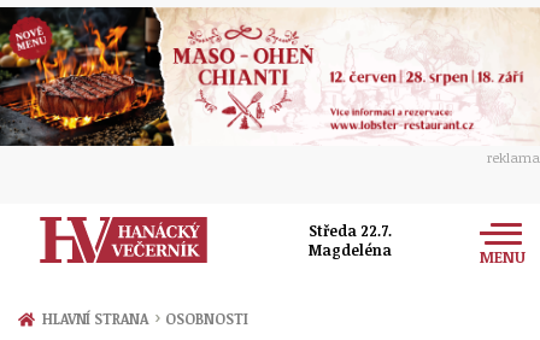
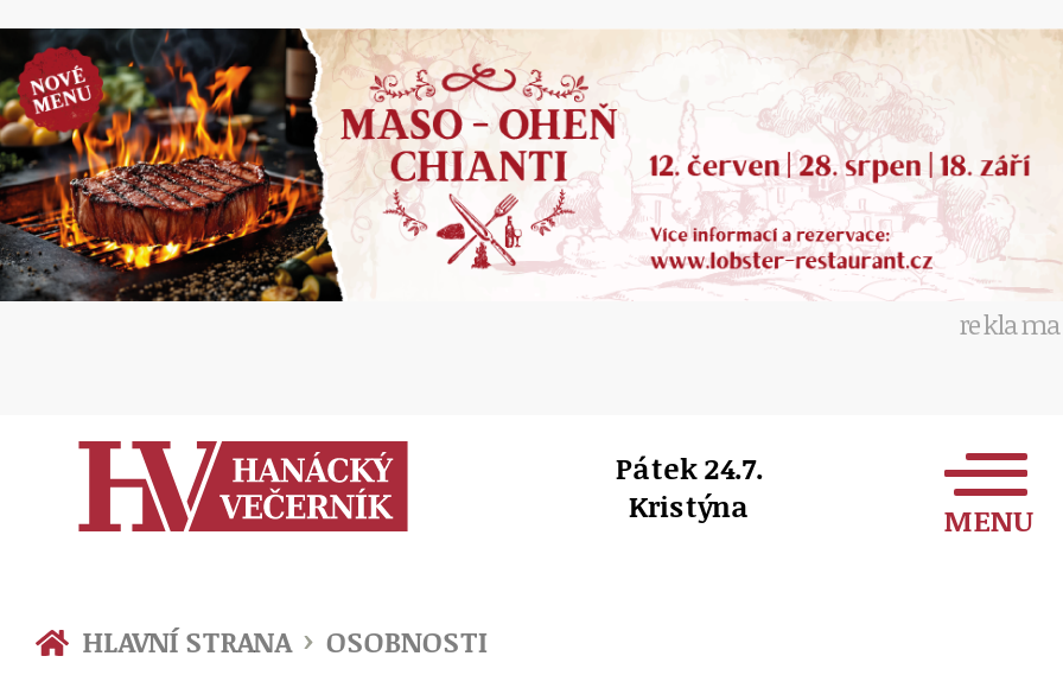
- Středa 22.7.
- Magdeléna
+ Pátek 24.7.
+ Kristýna
